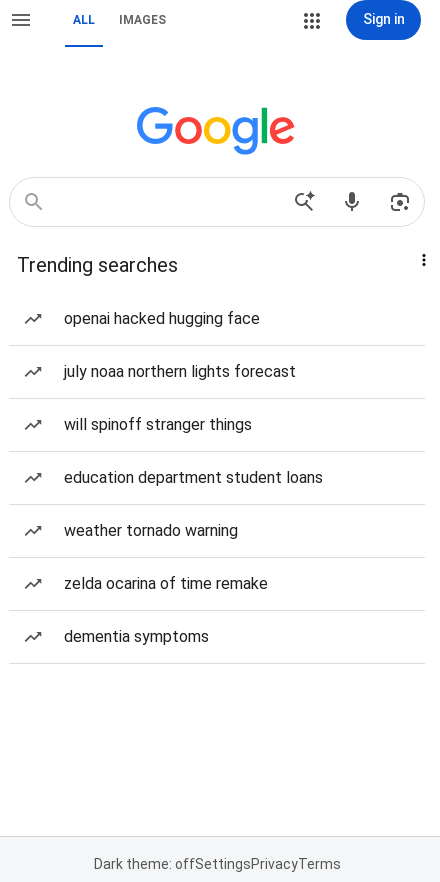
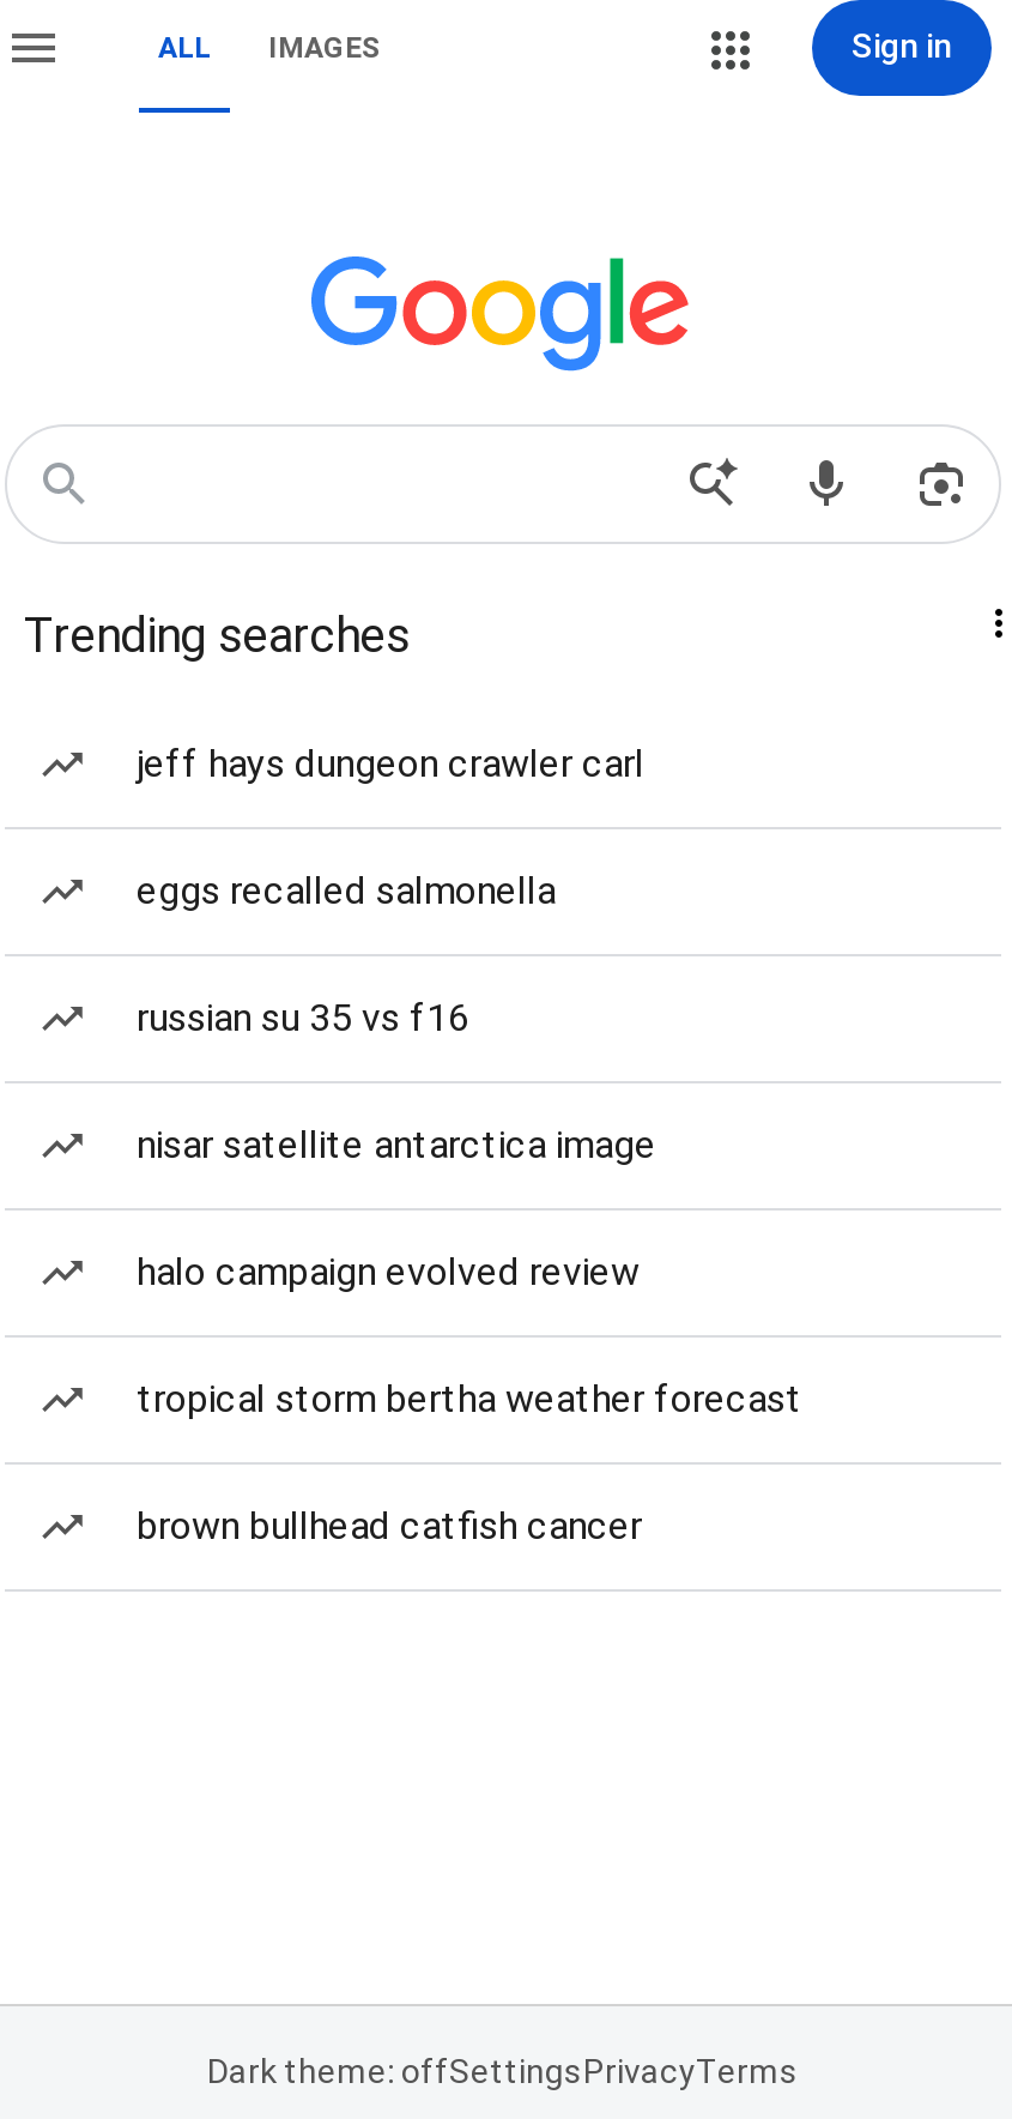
- openai hacked hugging face
+ jeff hays dungeon crawler carl

- july noaa northern lights forecast
+ eggs recalled salmonella

- will spinoff stranger things
+ russian su 35 vs f16

- education department student loans
+ nisar satellite antarctica image

- weather tornado warning
+ halo campaign evolved review

- zelda ocarina of time remake
+ tropical storm bertha weather forecast

- dementia symptoms
+ brown bullhead catfish cancer
